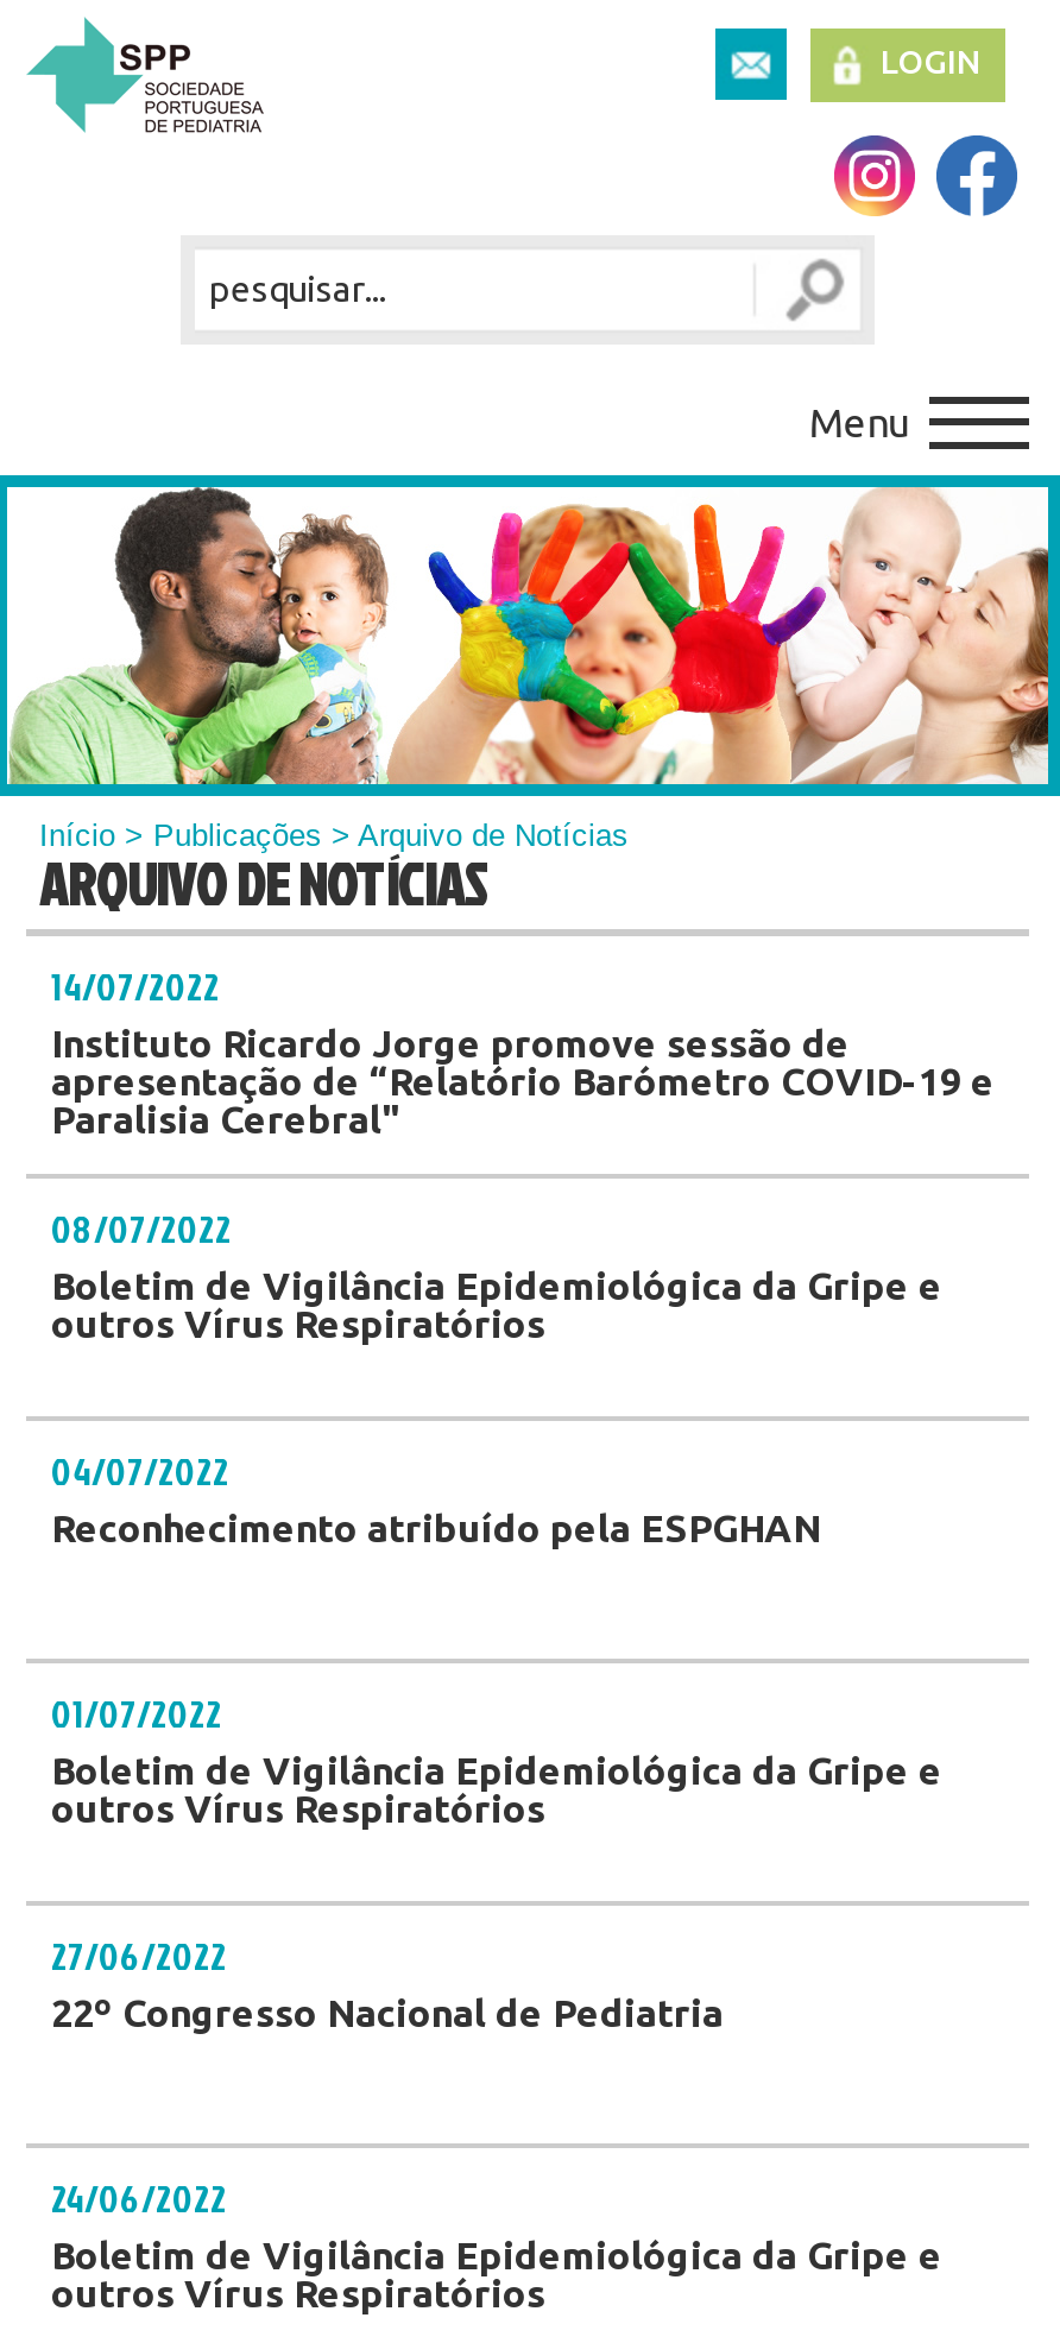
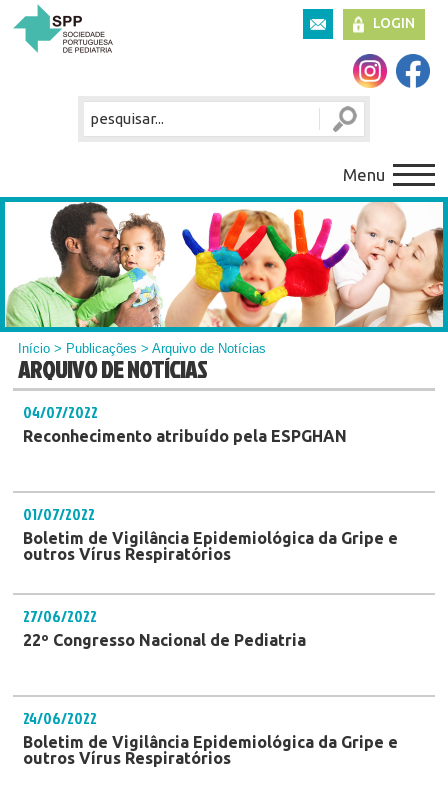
- 14/07/2022
- Instituto Ricardo Jorge promove sessão de
- apresentação de “Relatório Barómetro COVID-19 e
- Paralisia Cerebral"
- 08/07/2022
- Boletim de Vigilância Epidemiológica da Gripe e
- outros Vírus Respiratórios
